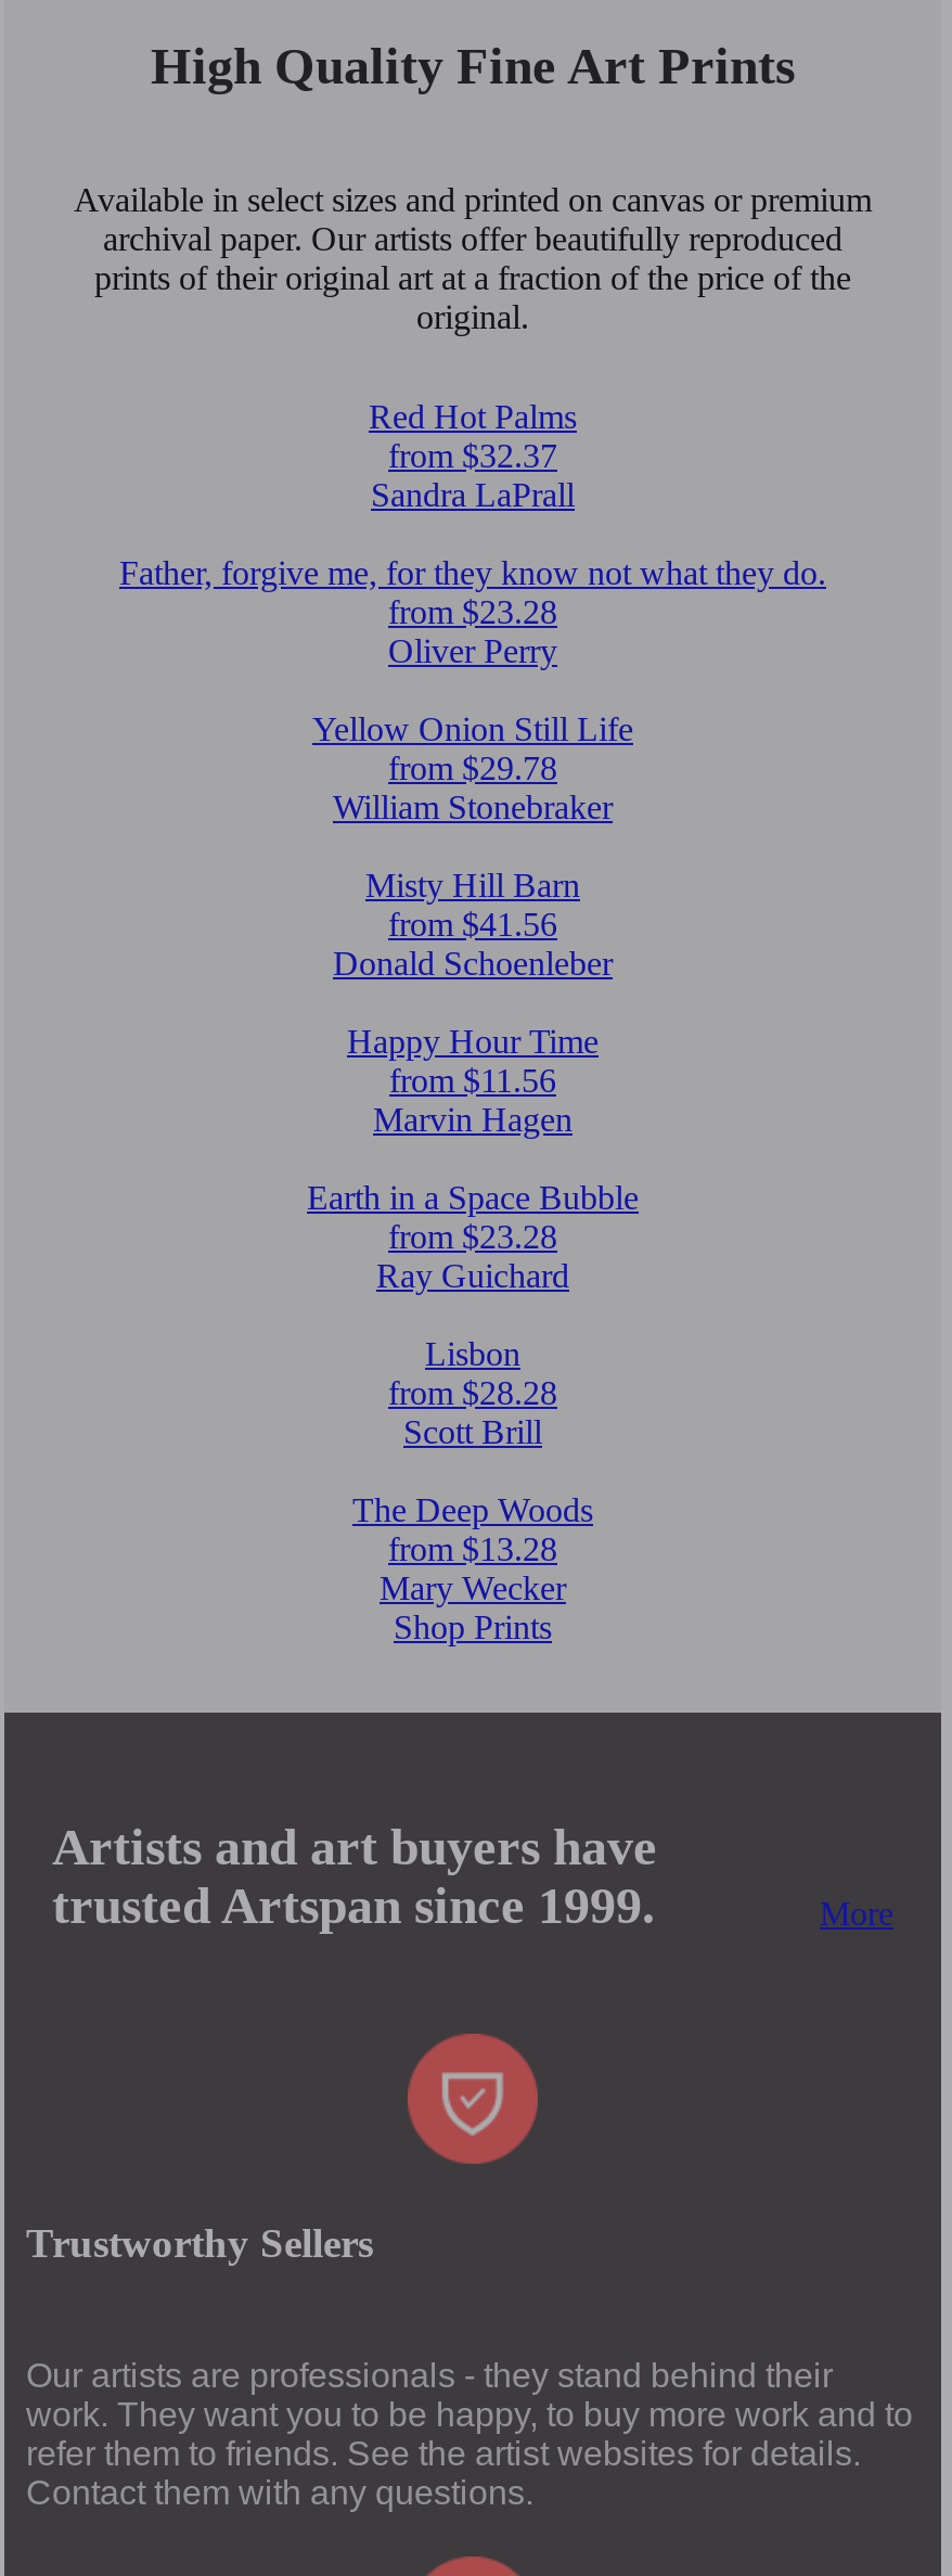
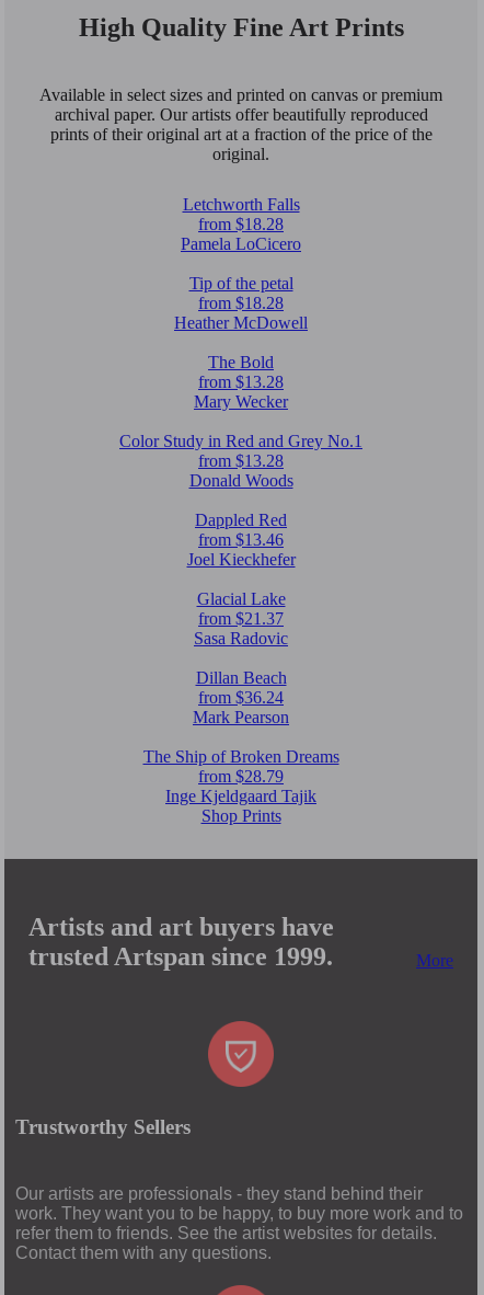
- Red Hot Palms
- from $32.37
- Sandra LaPrall
- Father, forgive me, for they know not what they do.
- from $23.28
- Oliver Perry
- Yellow Onion Still Life
- from $29.78
- William Stonebraker
- Misty Hill Barn
- from $41.56
- Donald Schoenleber
- Happy Hour Time
- from $11.56
- Marvin Hagen
- Earth in a Space Bubble
- from $23.28
- Ray Guichard
- Lisbon
- from $28.28
- Scott Brill
- The Deep Woods
+ Letchworth Falls
+ from $18.28
+ Pamela LoCicero
+ Tip of the petal
+ from $18.28
+ Heather McDowell
+ The Bold

moved up: from $13.28 | Mary Wecker

+ Color Study in Red and Grey No.1
+ from $13.28
+ Donald Woods
+ Dappled Red
+ from $13.46
+ Joel Kieckhefer
+ Glacial Lake
+ from $21.37
+ Sasa Radovic
+ Dillan Beach
+ from $36.24
+ Mark Pearson
+ The Ship of Broken Dreams
+ from $28.79
+ Inge Kjeldgaard Tajik
